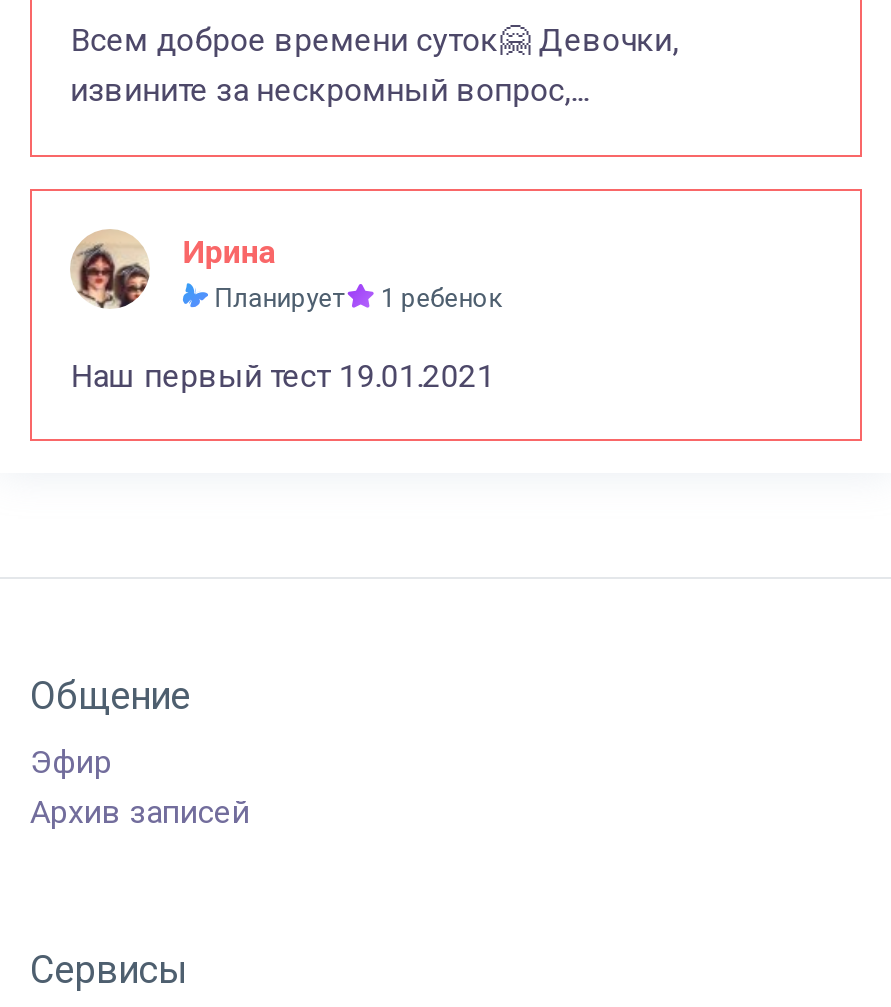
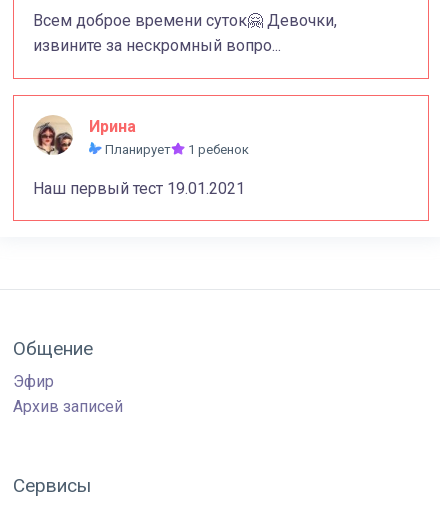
- извините за нескромный вопрос,...
+ извините за нескромный вопро...
